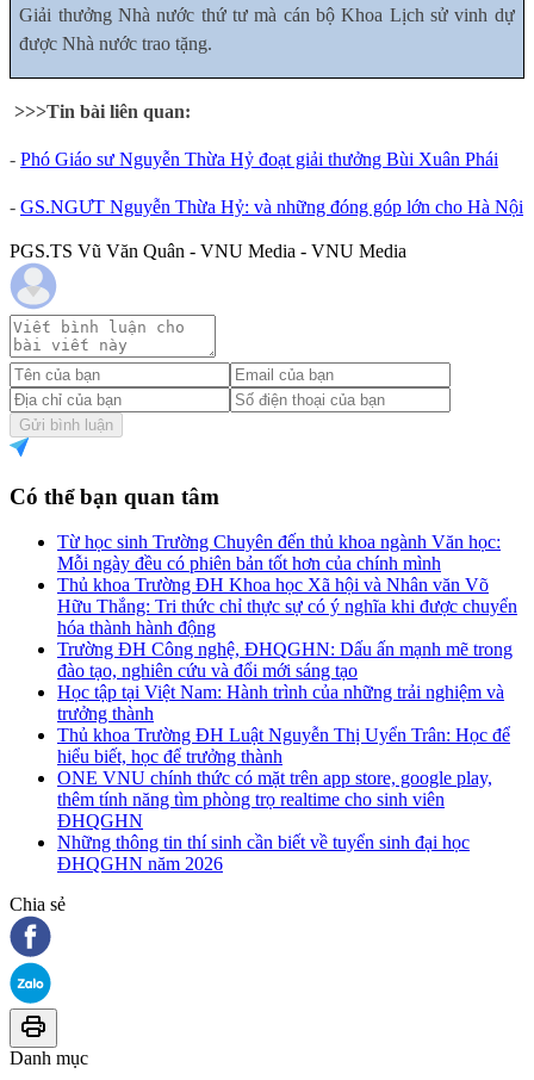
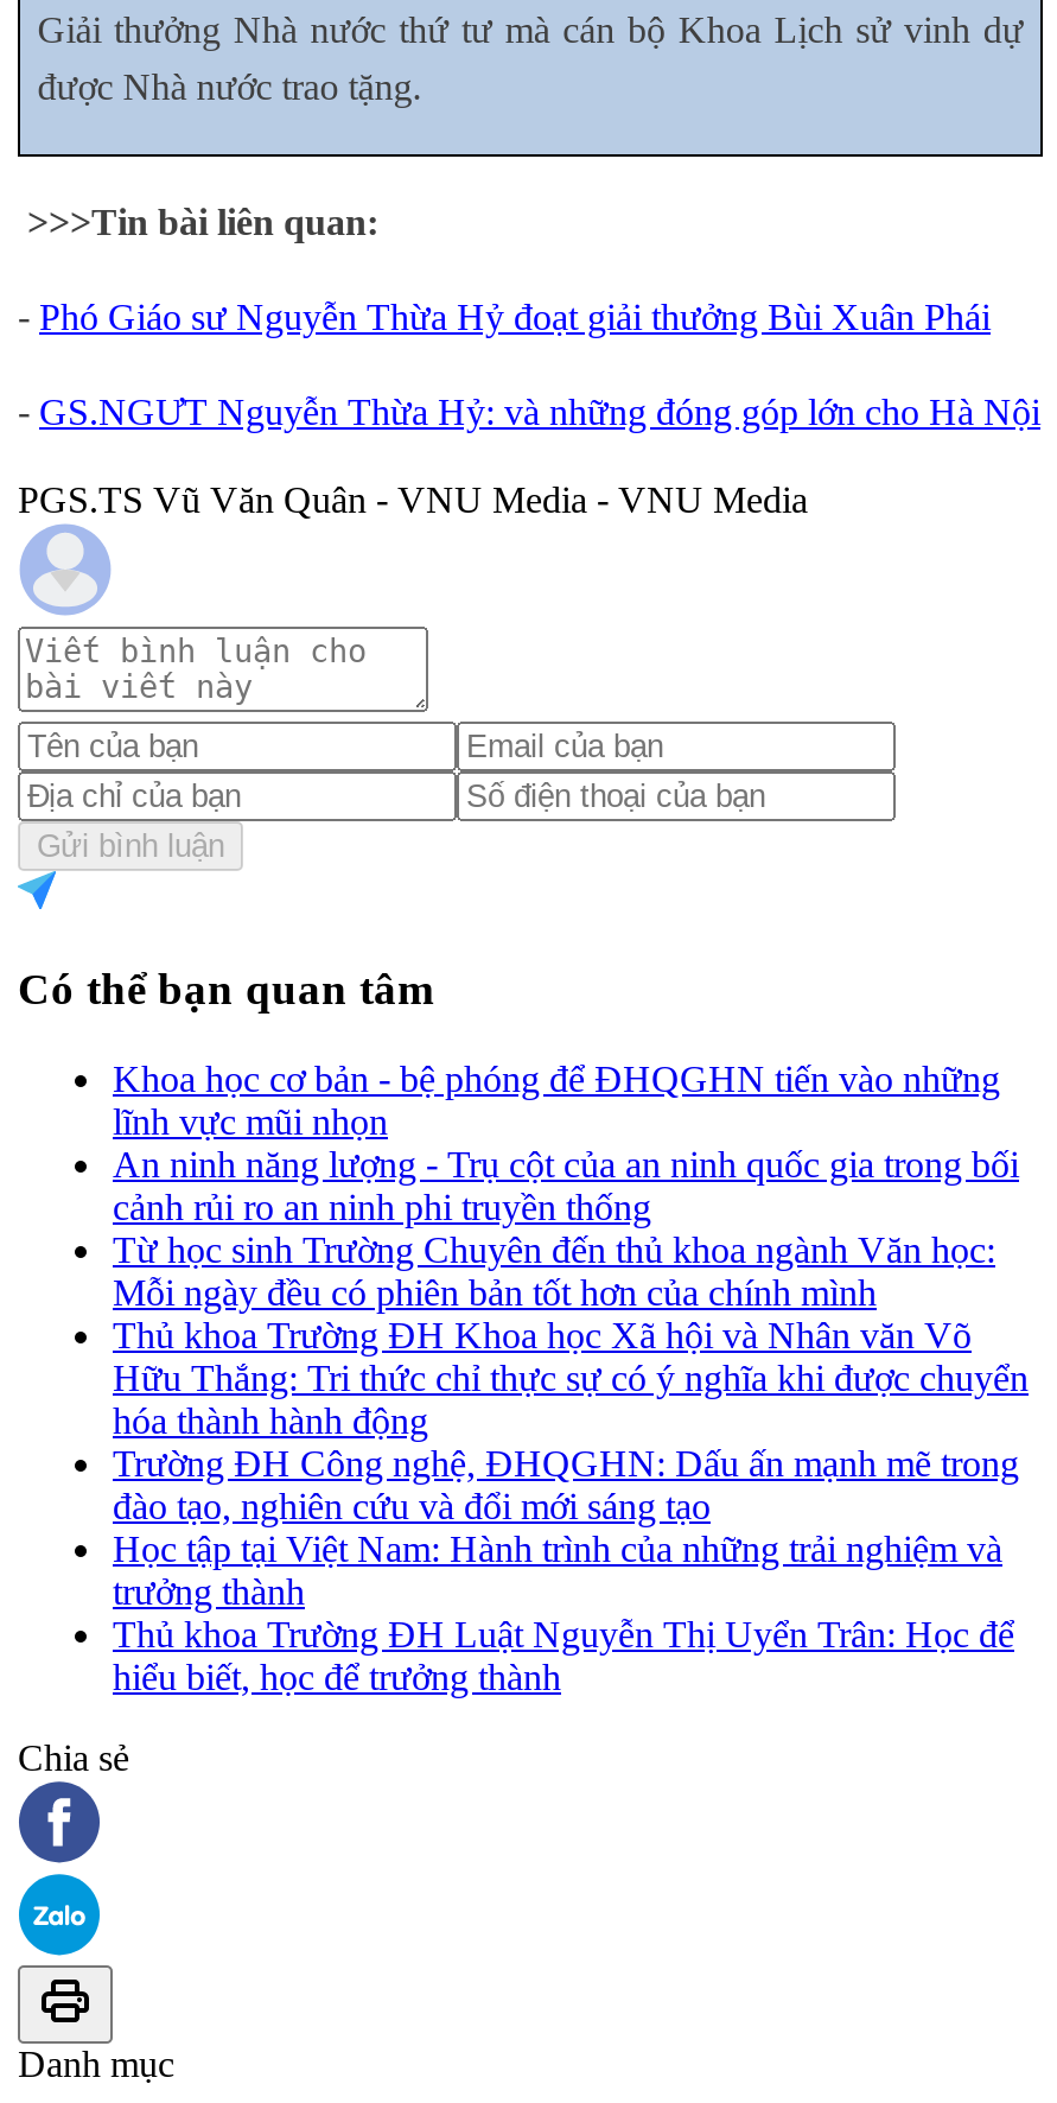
+ Khoa học cơ bản - bệ phóng để ĐHQGHN tiến vào những
+ lĩnh vực mũi nhọn
+ An ninh năng lượng - Trụ cột của an ninh quốc gia trong bối
+ cảnh rủi ro an ninh phi truyền thống

moved down: Từ học sinh Trường Chuyên đến thủ khoa ngành Văn học: | Mỗi ngày đều có phiên bản tốt hơn của chính mình | Thủ khoa Trường ĐH Khoa học Xã hội và Nhân văn Võ | ... | Thủ khoa Trường ĐH Luật Nguyễn Thị Uyển Trân: Học để | hiểu biết, học để trưởng thành

- ONE VNU chính thức có mặt trên app store, google play,
- thêm tính năng tìm phòng trọ realtime cho sinh viên
- ĐHQGHN
- Những thông tin thí sinh cần biết về tuyển sinh đại học
- ĐHQGHN năm 2026
